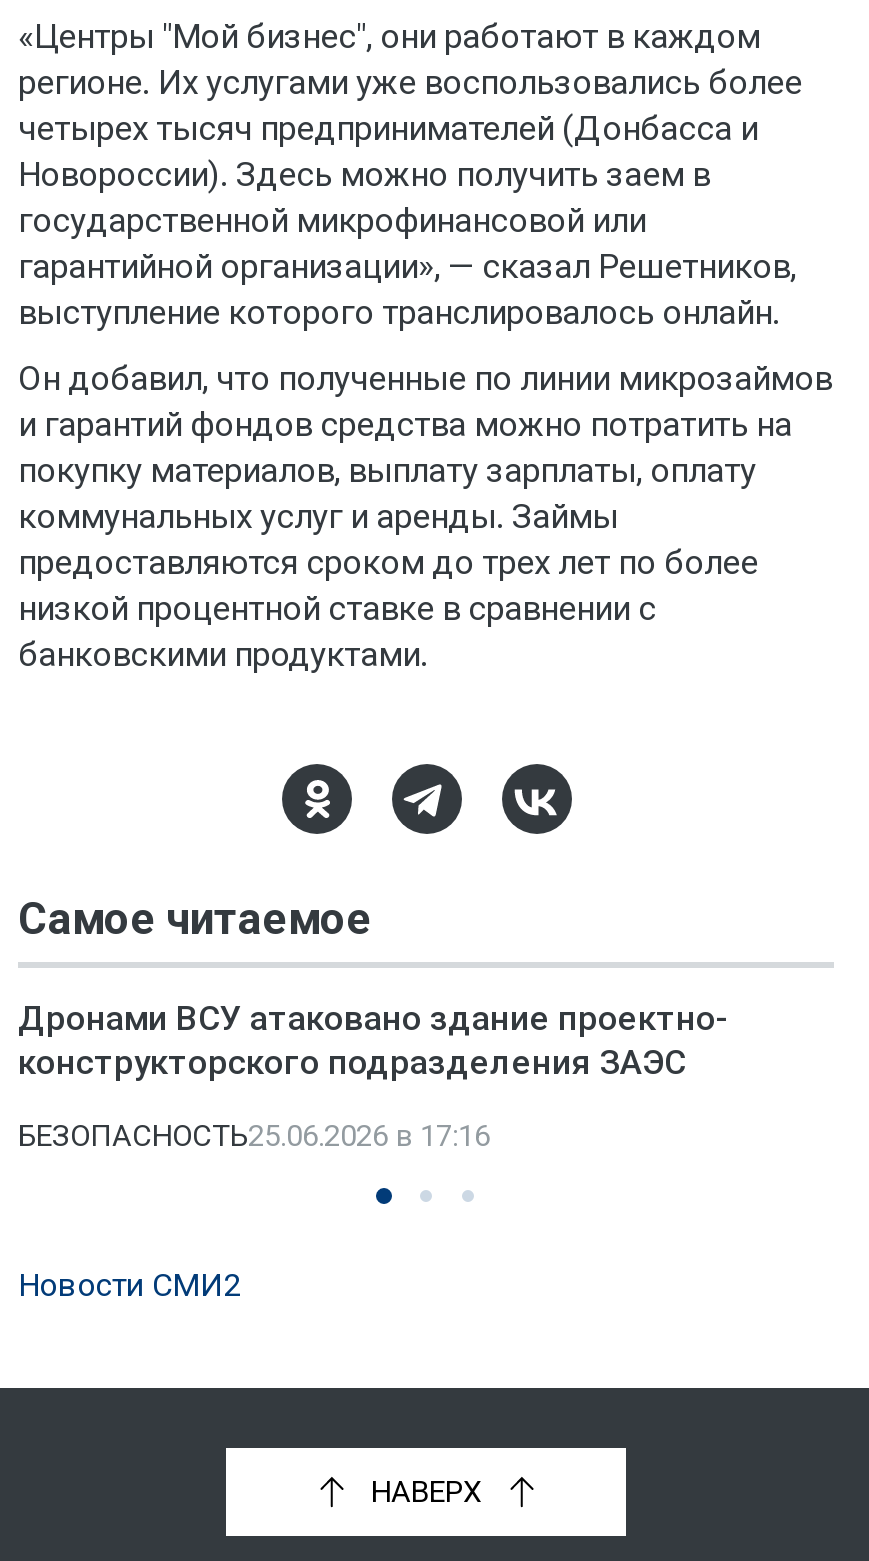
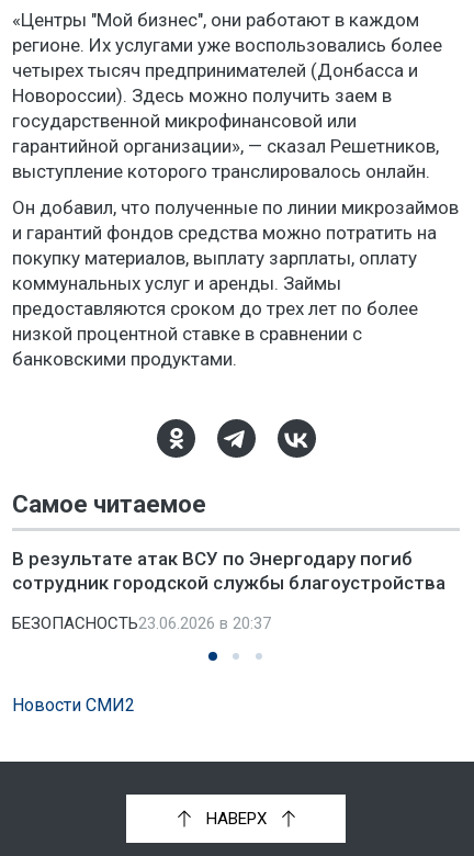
- Дронами ВСУ атаковано здание проектно-
- конструкторского подразделения ЗАЭС
+ В результате атак ВСУ по Энергодару погиб
+ сотрудник городской службы благоустройства

- БЕЗОПАСНОСТЬ25.06.2026 в 17:16
+ БЕЗОПАСНОСТЬ23.06.2026 в 20:37
